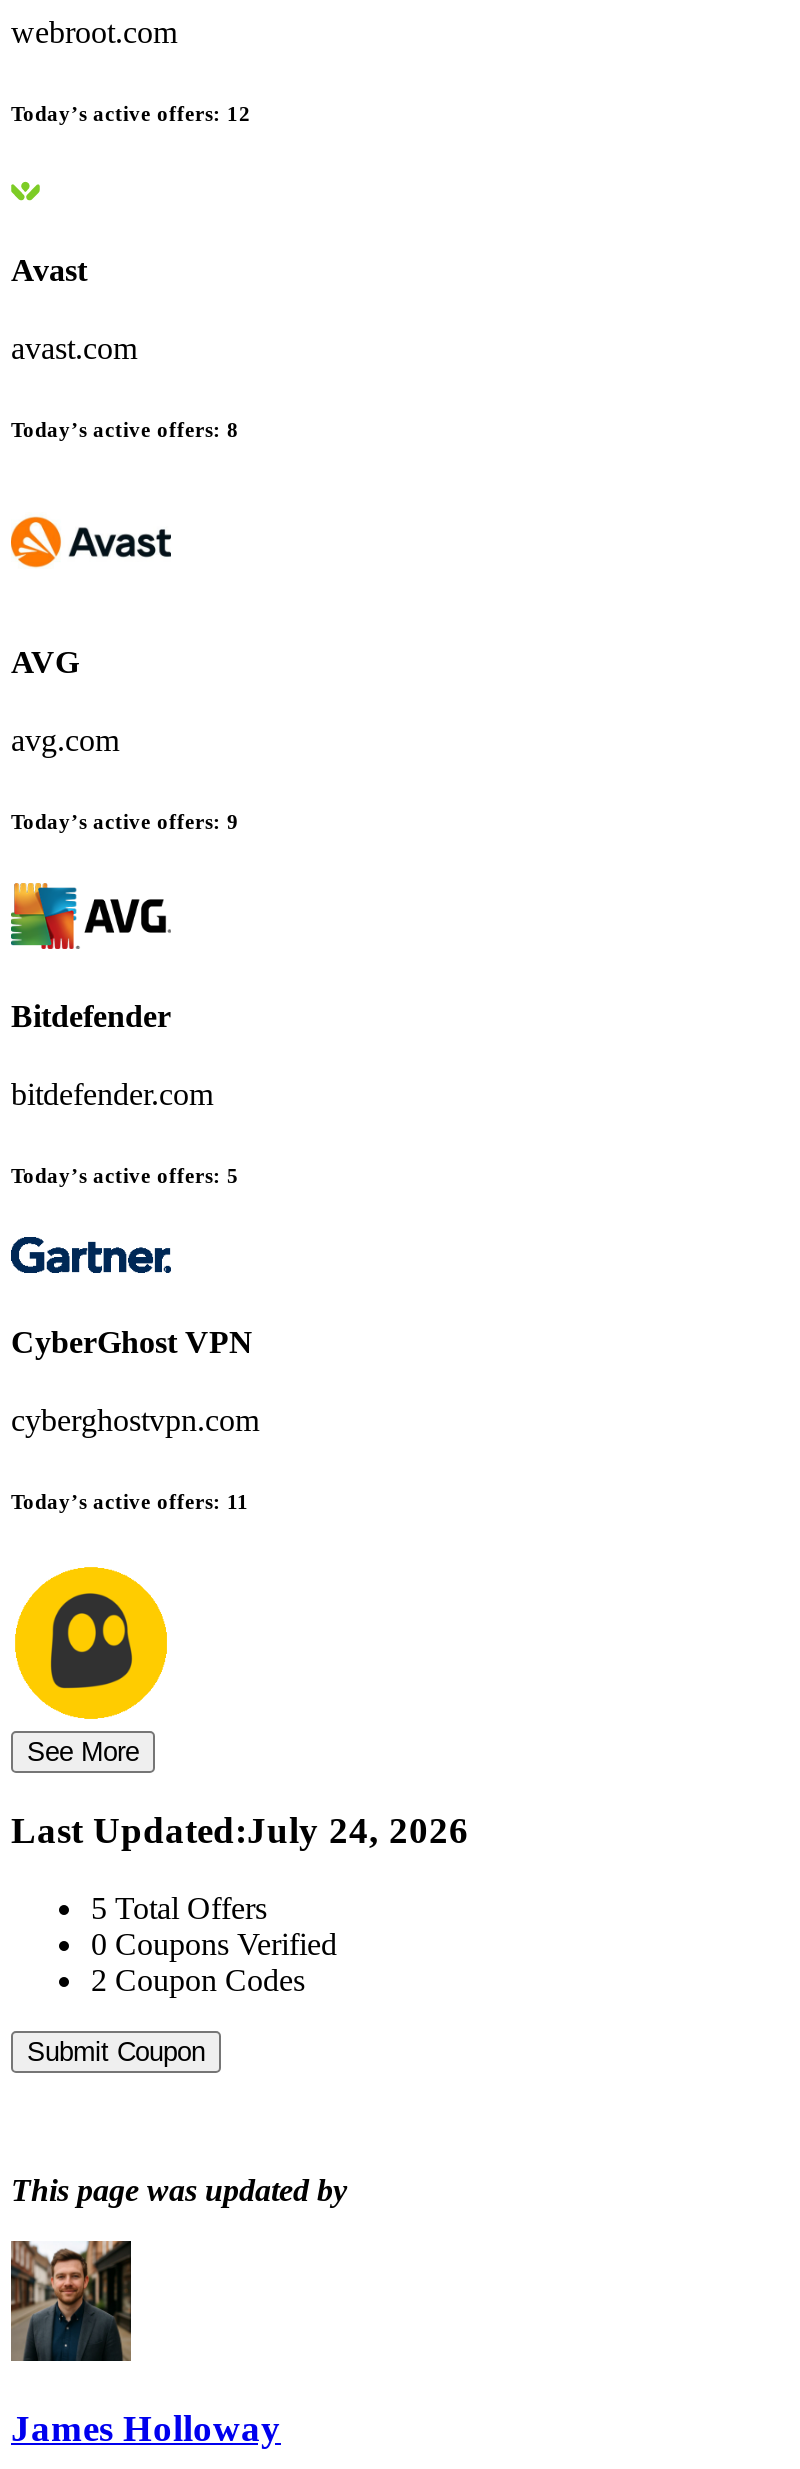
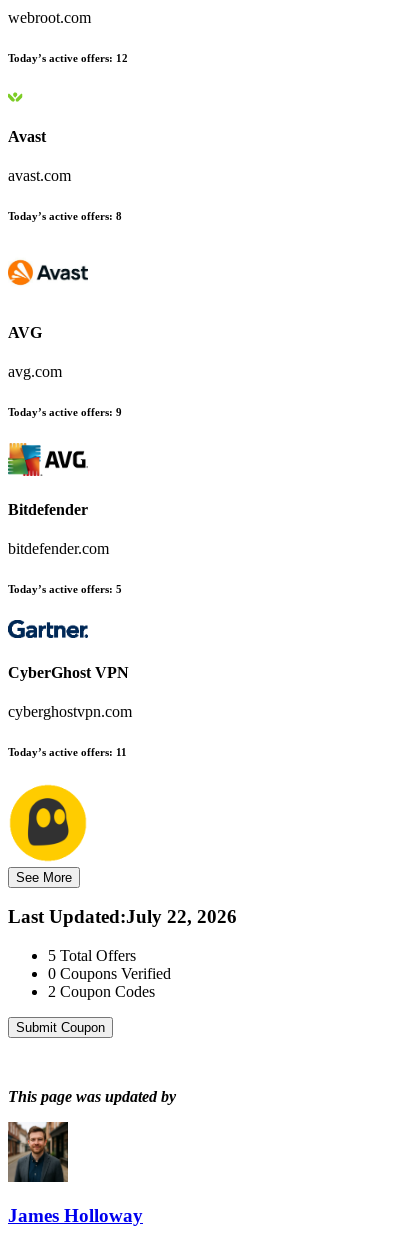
- Last Updated:July 24, 2026
+ Last Updated:July 22, 2026
